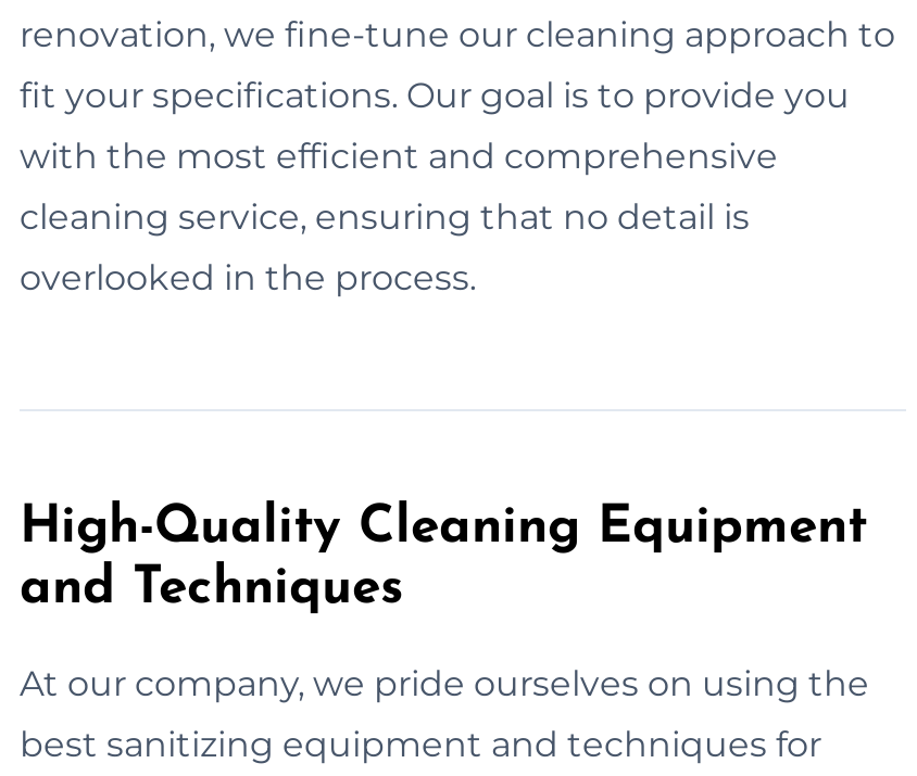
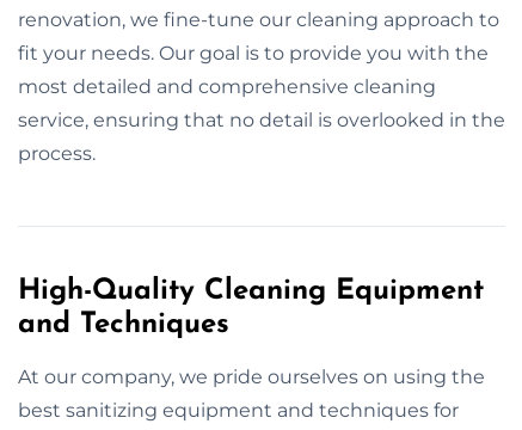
- fit your specifications. Our goal is to provide you
+ fit your needs. Our goal is to provide you with the

- with the most efficient and comprehensive
+ most detailed and comprehensive cleaning

- cleaning service, ensuring that no detail is
+ service, ensuring that no detail is overlooked in the

- overlooked in the process.
+ process.
